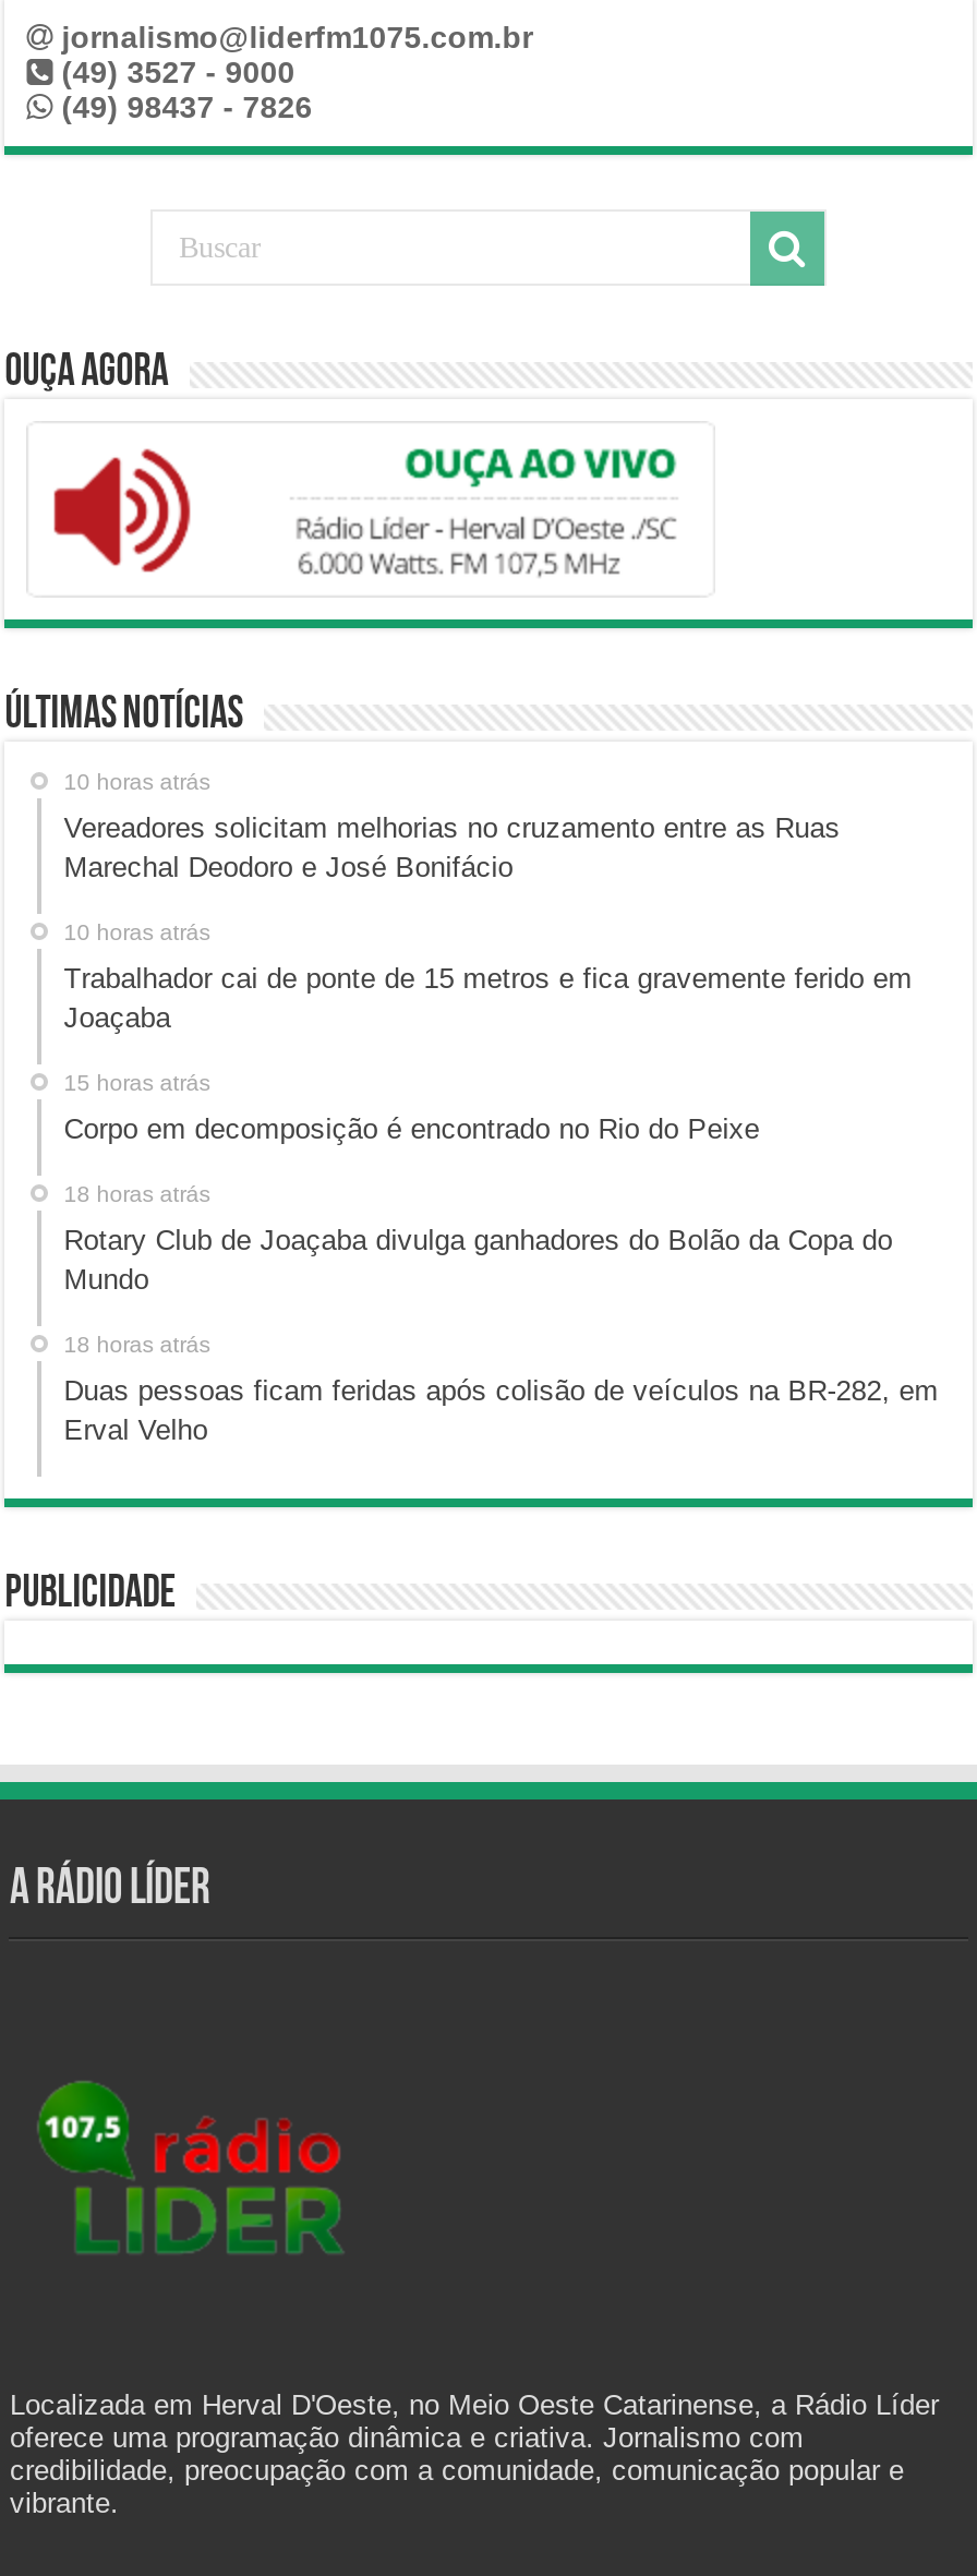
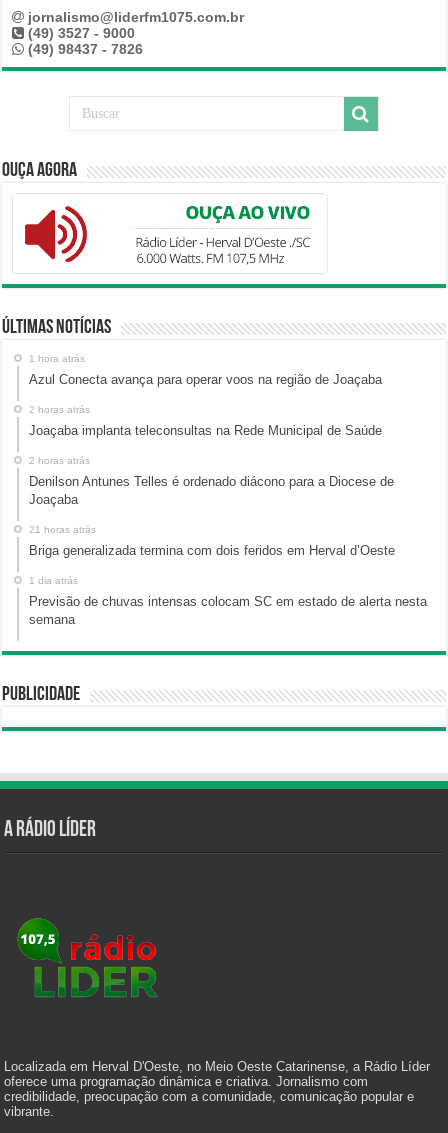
- 10 horas atrás
- Vereadores solicitam melhorias no cruzamento entre as Ruas
- Marechal Deodoro e José Bonifácio
- 10 horas atrás
- Trabalhador cai de ponte de 15 metros e fica gravemente ferido em
+ 1 hora atrás
+ Azul Conecta avança para operar voos na região de Joaçaba
+ 2 horas atrás
+ Joaçaba implanta teleconsultas na Rede Municipal de Saúde
+ 2 horas atrás
+ Denilson Antunes Telles é ordenado diácono para a Diocese de

moved down: Joaçaba

- 15 horas atrás
- Corpo em decomposição é encontrado no Rio do Peixe
- 18 horas atrás
- Rotary Club de Joaçaba divulga ganhadores do Bolão da Copa do
- Mundo
- 18 horas atrás
- Duas pessoas ficam feridas após colisão de veículos na BR-282, em
- Erval Velho
+ 21 horas atrás
+ Briga generalizada termina com dois feridos em Herval d’Oeste
+ 1 dia atrás
+ Previsão de chuvas intensas colocam SC em estado de alerta nesta
+ semana
